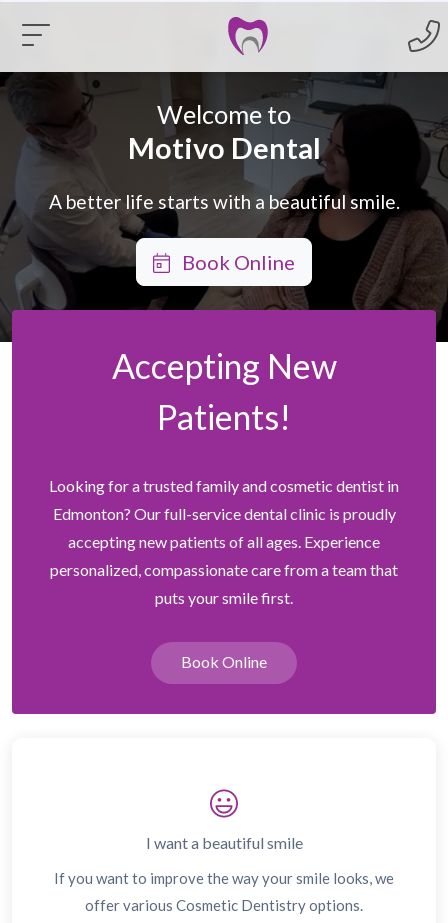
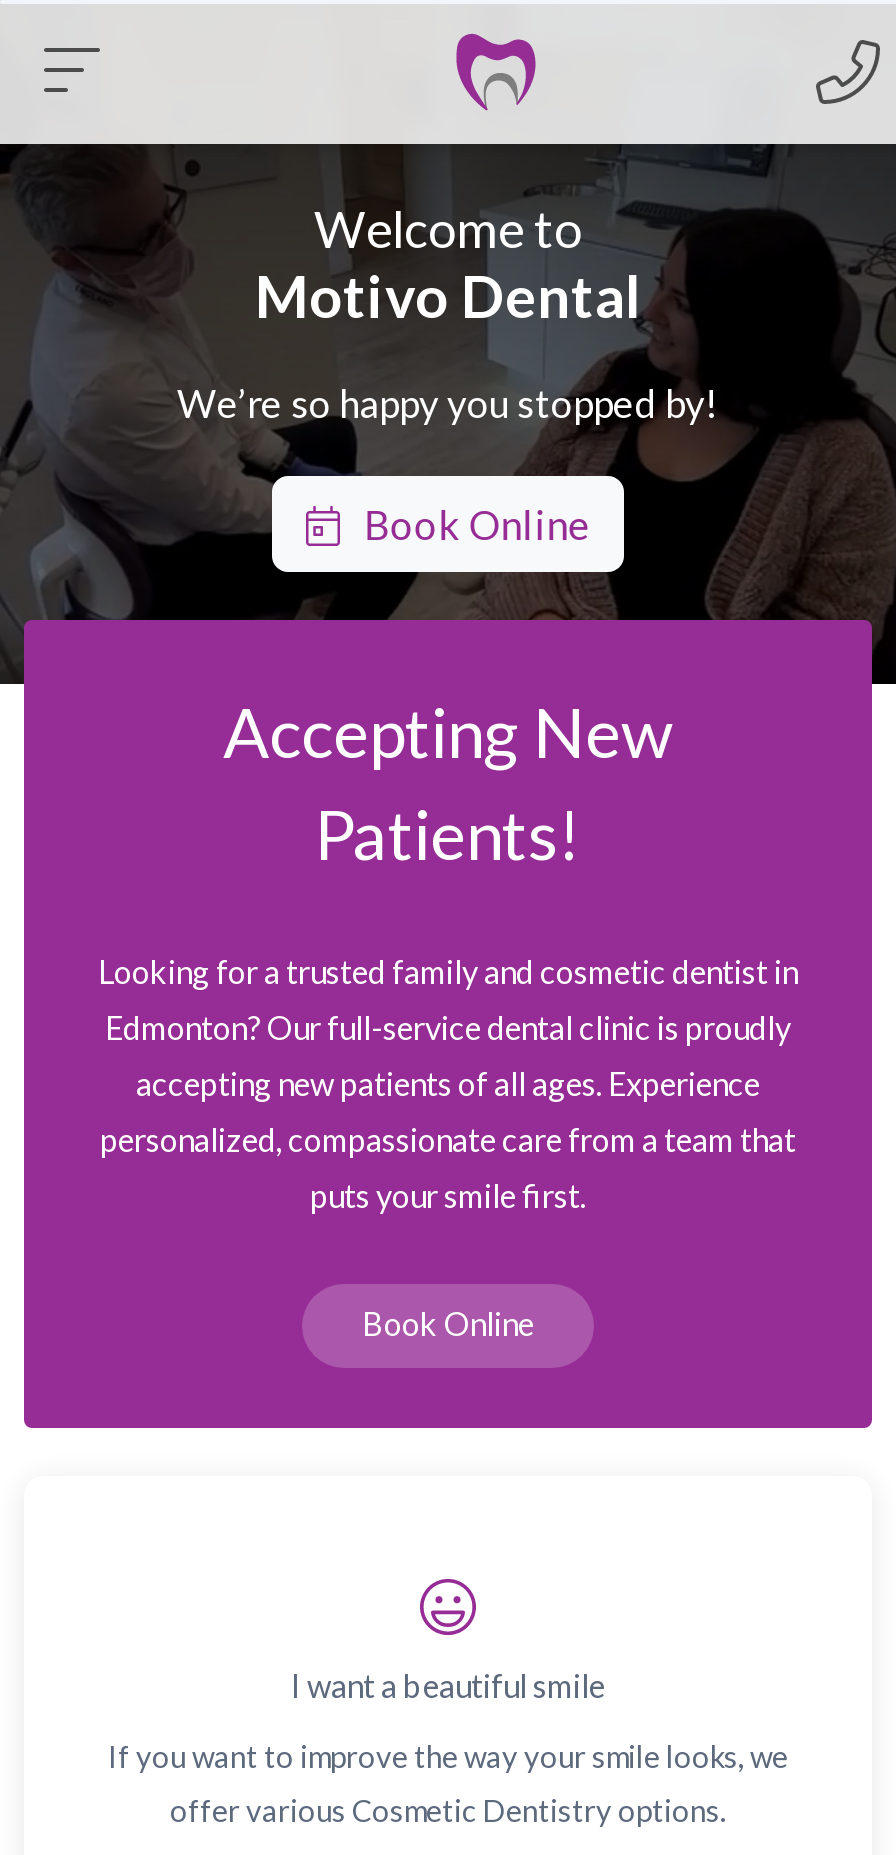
- A better life starts with a beautiful smile.
+ We’re so happy you stopped by!
